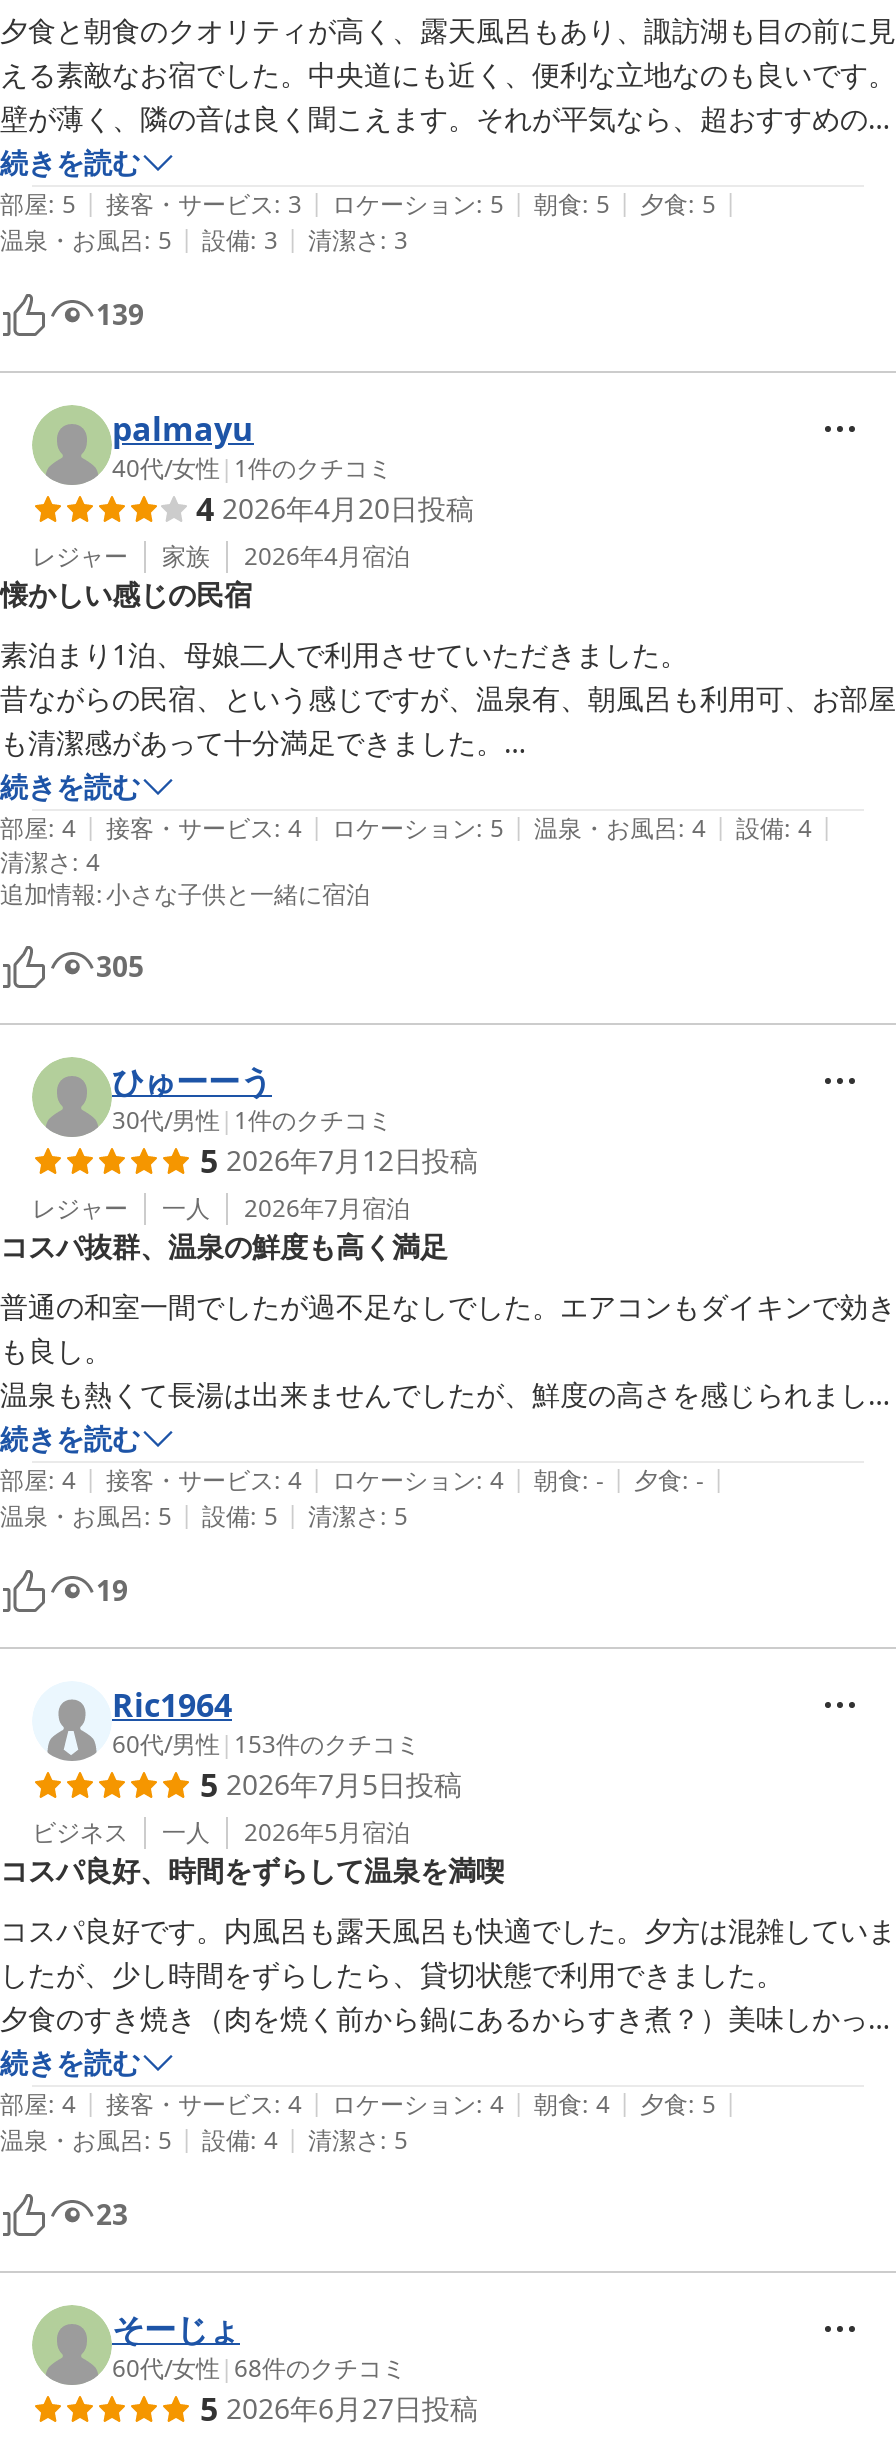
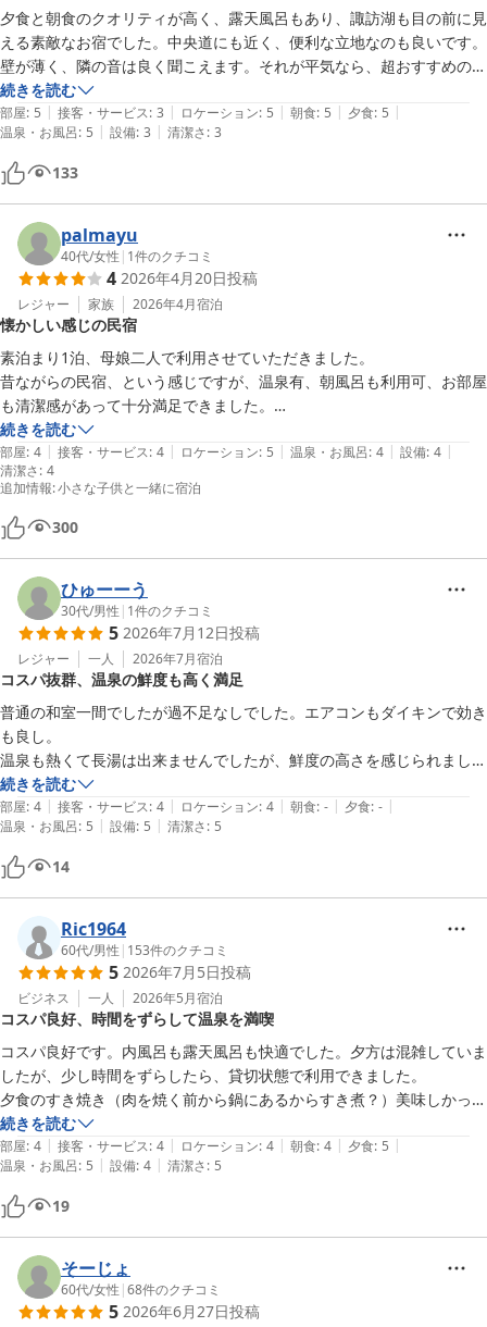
- 139
+ 133

- 305
+ 300

- 19
+ 14

- 23
+ 19
